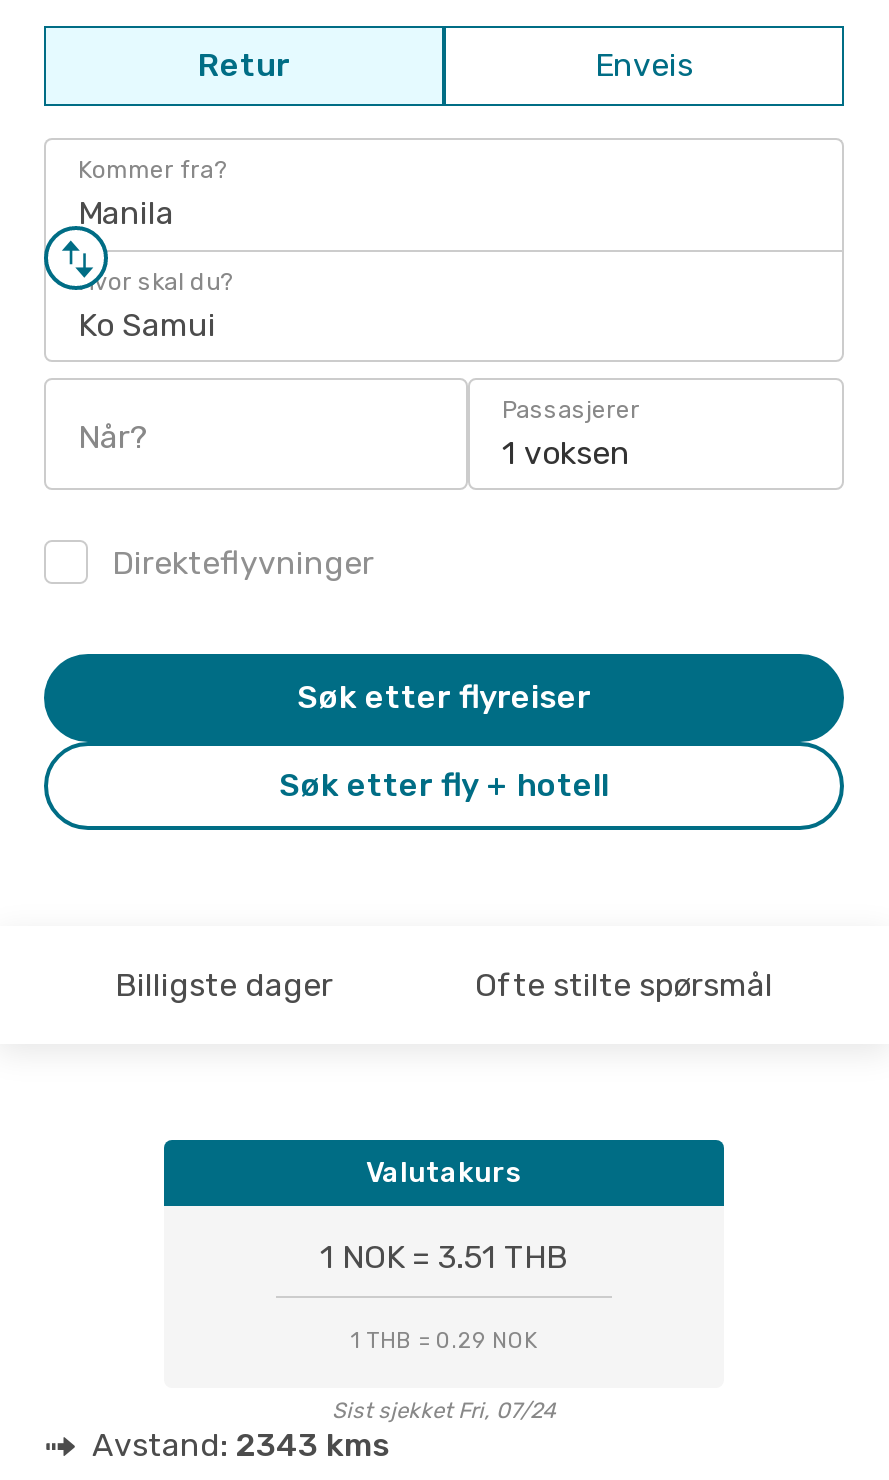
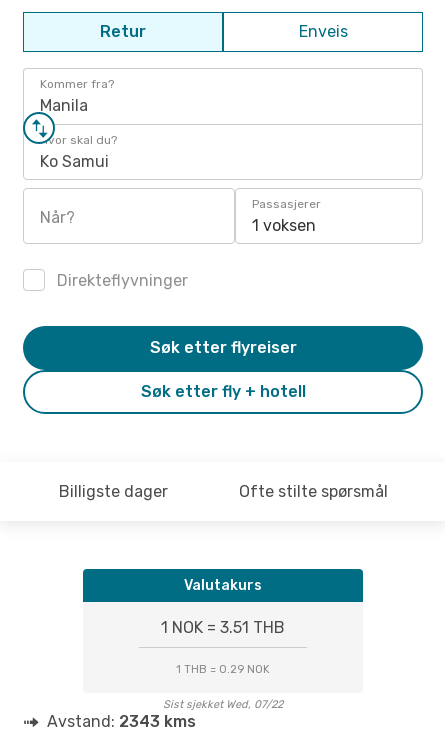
- Sist sjekket Fri, 07/24
+ Sist sjekket Wed, 07/22
